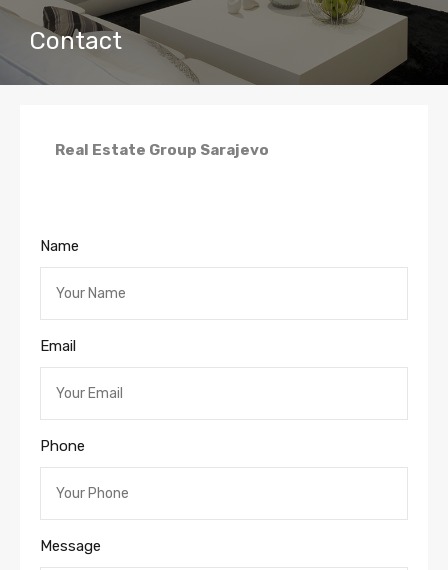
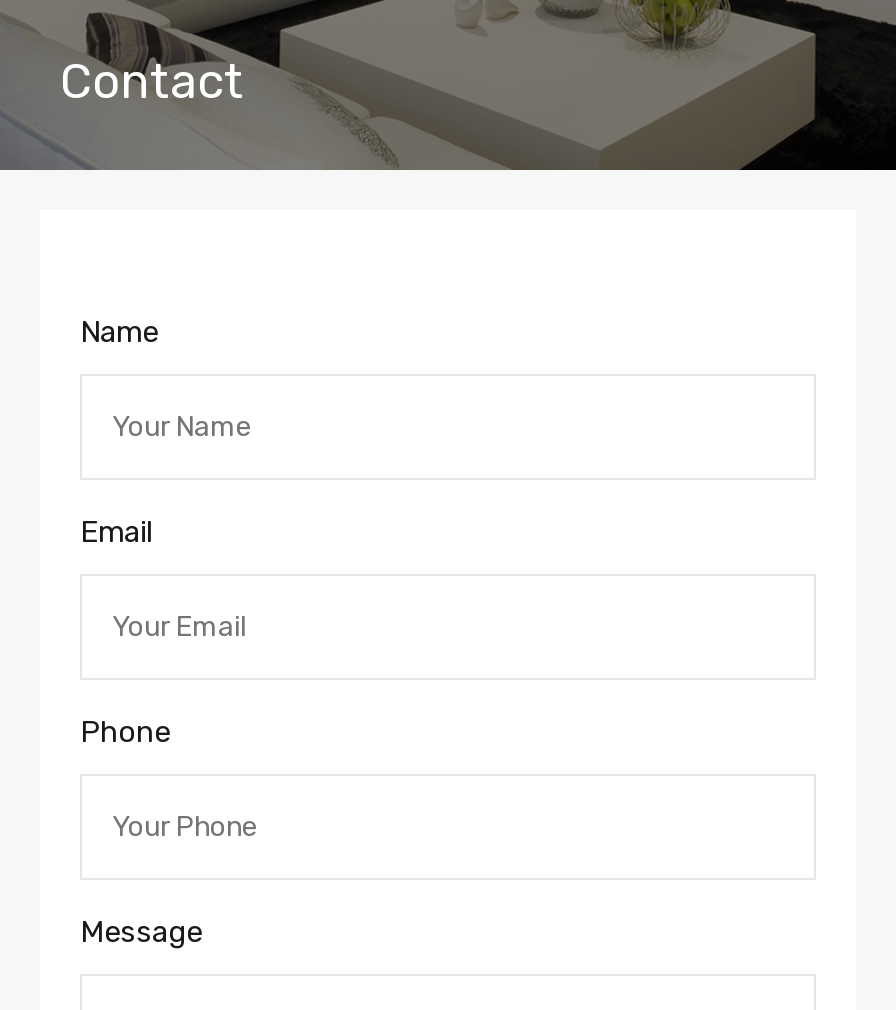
- Real Estate Group Sarajevo
